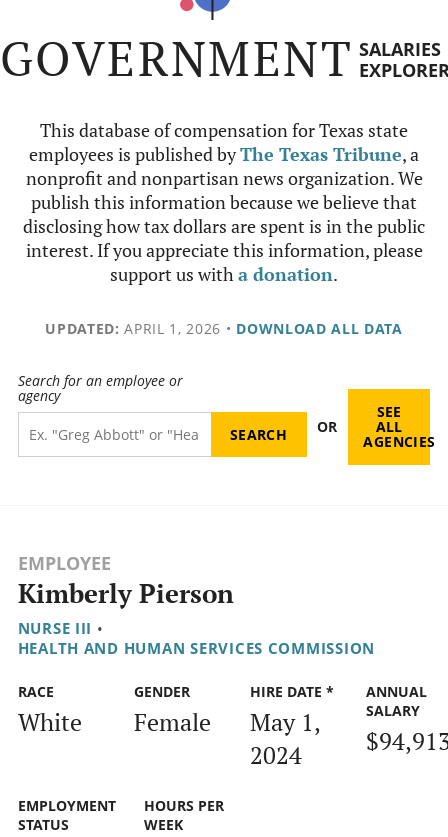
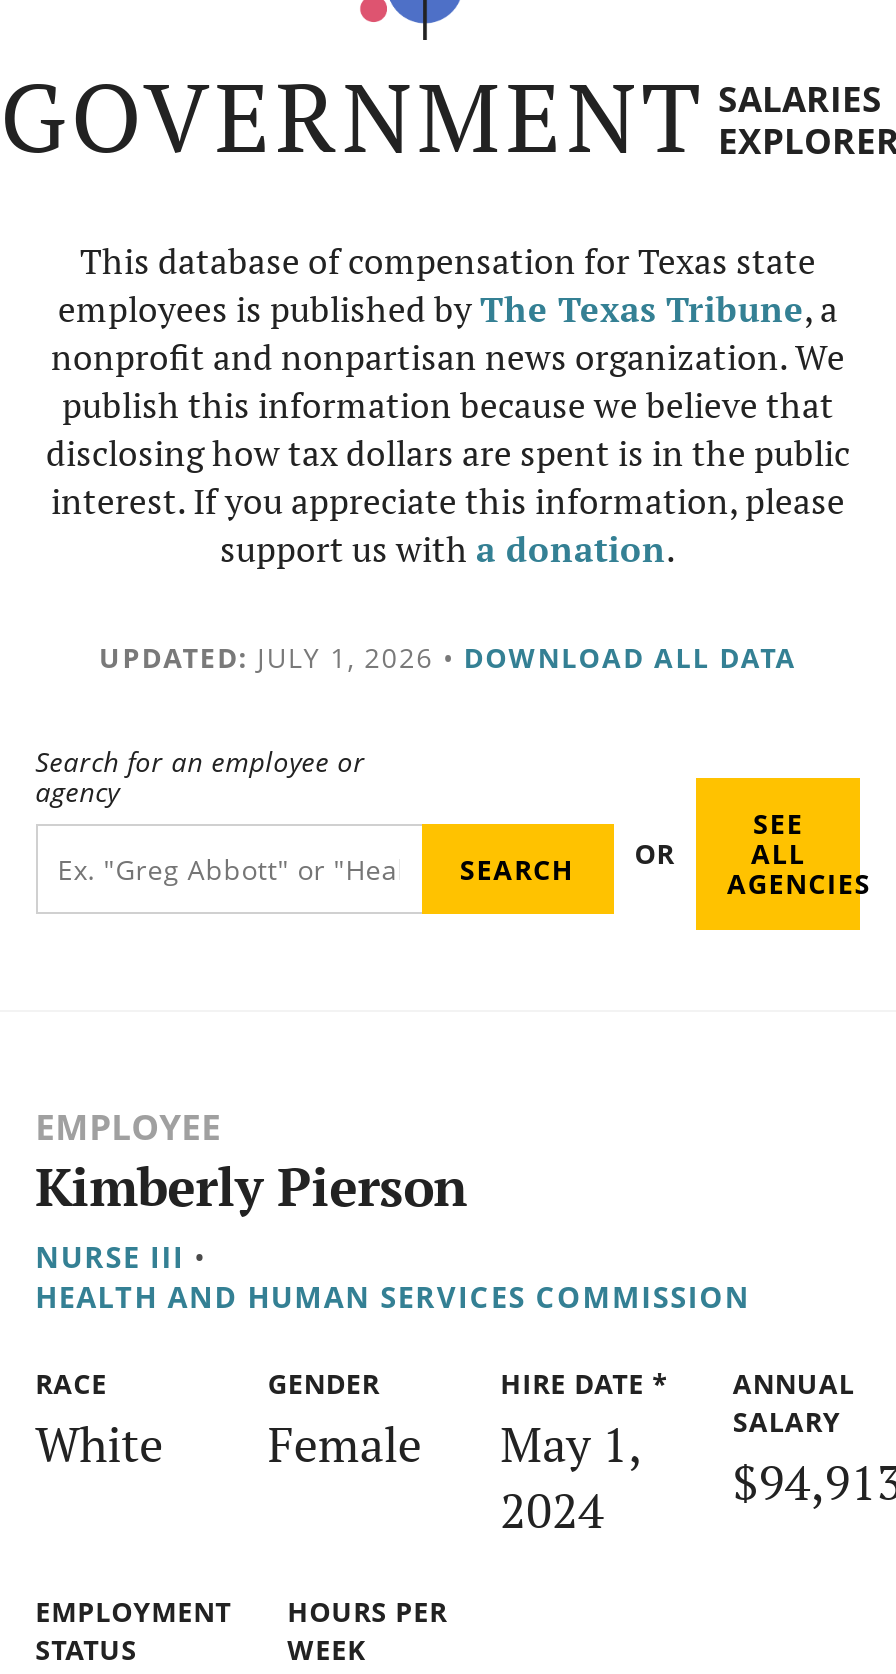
- UPDATED: APRIL 1, 2026 • DOWNLOAD ALL DATA
+ UPDATED: JULY 1, 2026 • DOWNLOAD ALL DATA
